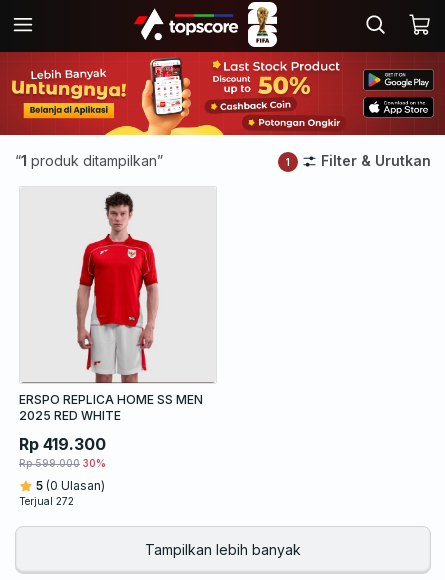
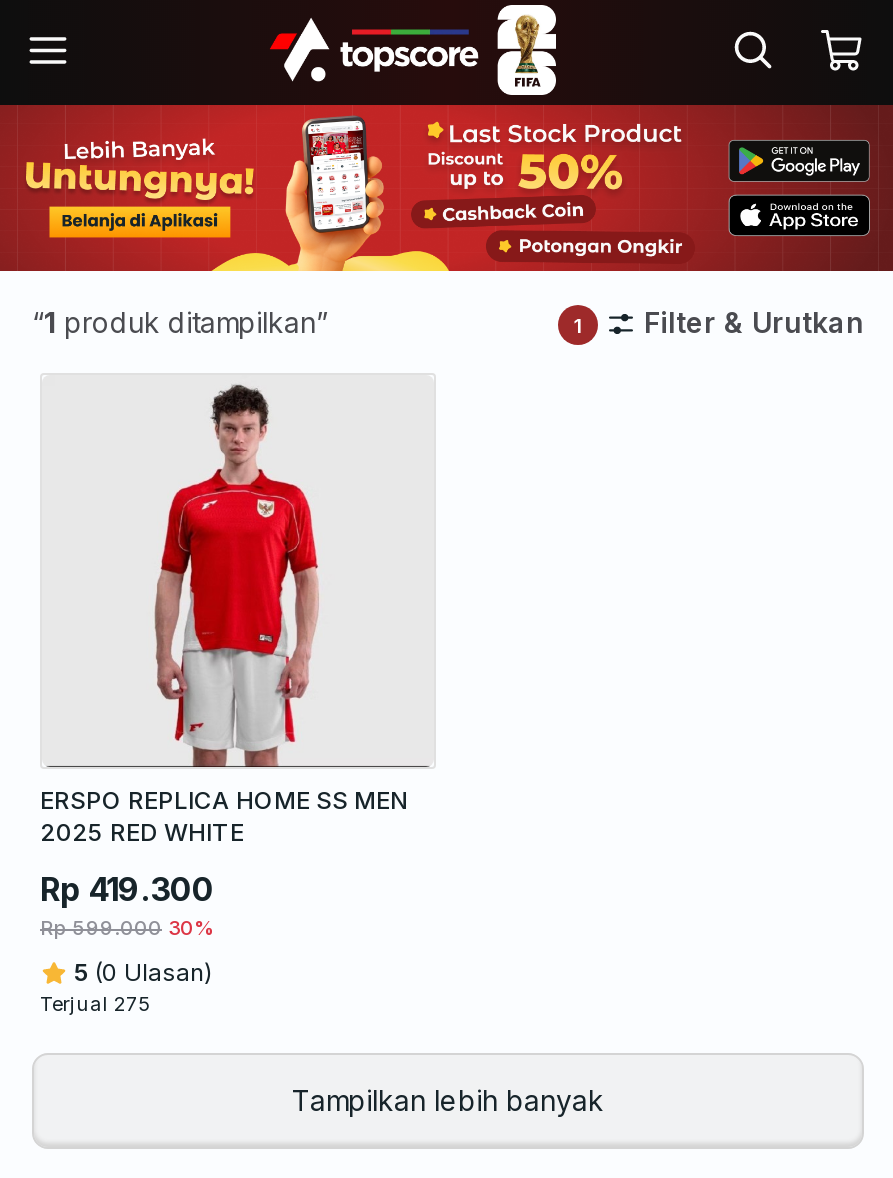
- Terjual 272
+ Terjual 275
